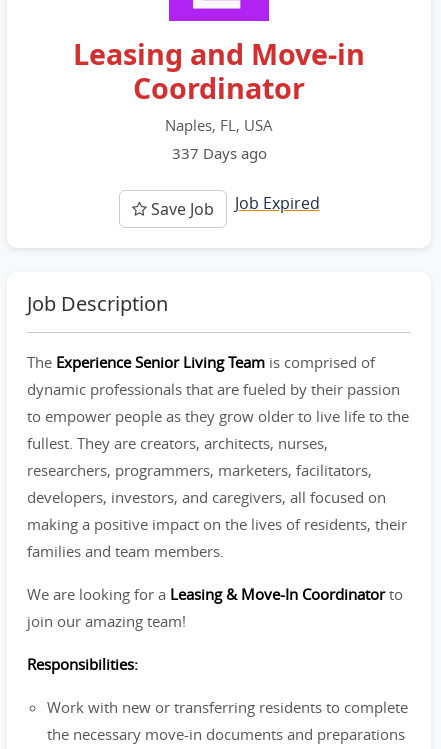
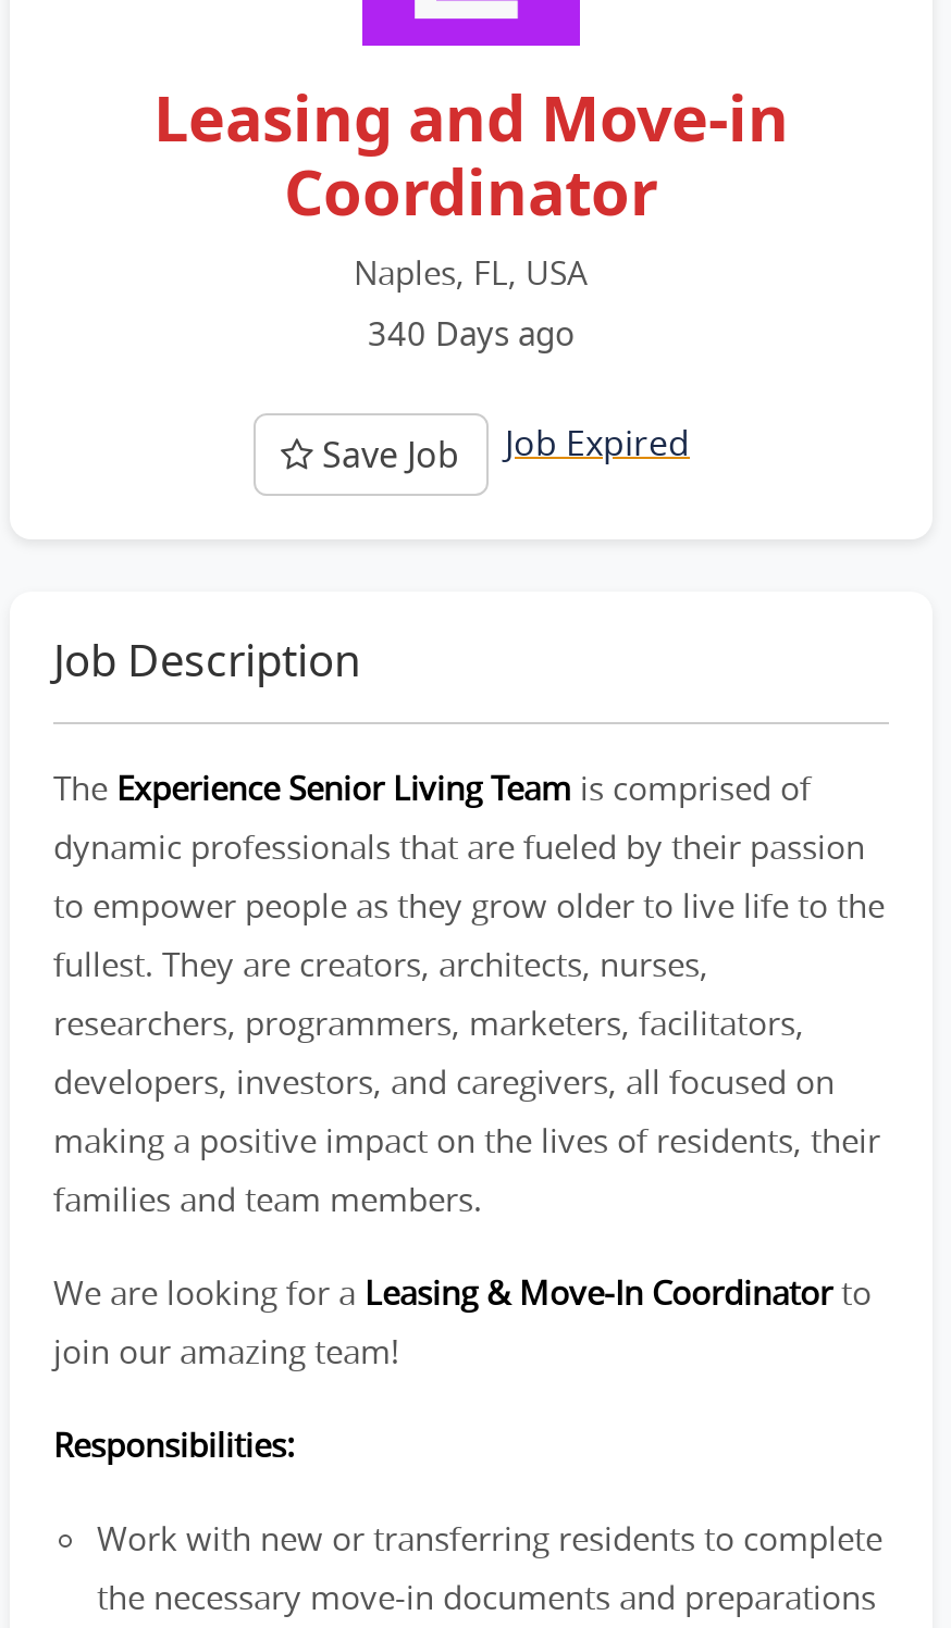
- 337 Days ago
+ 340 Days ago
